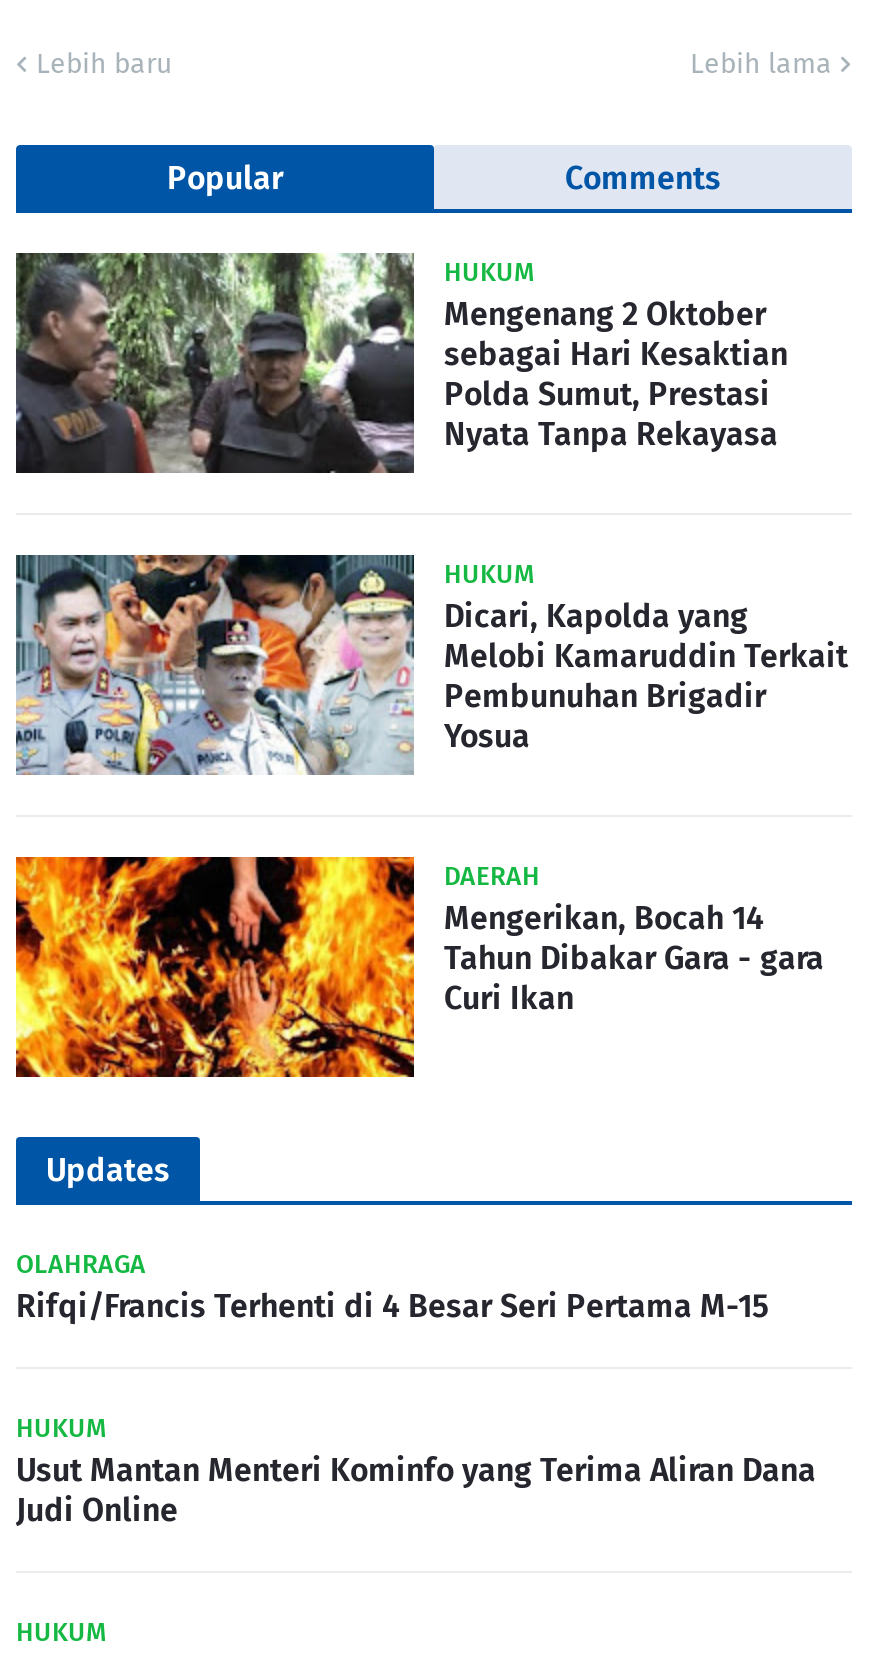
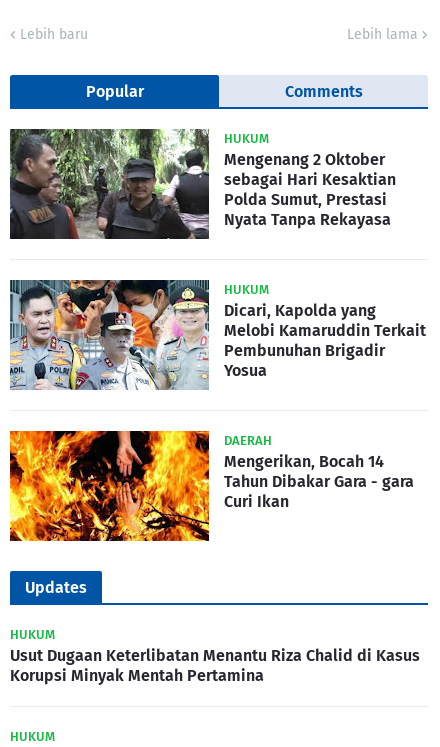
- OLAHRAGA
- Rifqi/Francis Terhenti di 4 Besar Seri Pertama M-15

- Usut Mantan Menteri Kominfo yang Terima Aliran Dana
- Judi Online
+ Usut Dugaan Keterlibatan Menantu Riza Chalid di Kasus
+ Korupsi Minyak Mentah Pertamina
